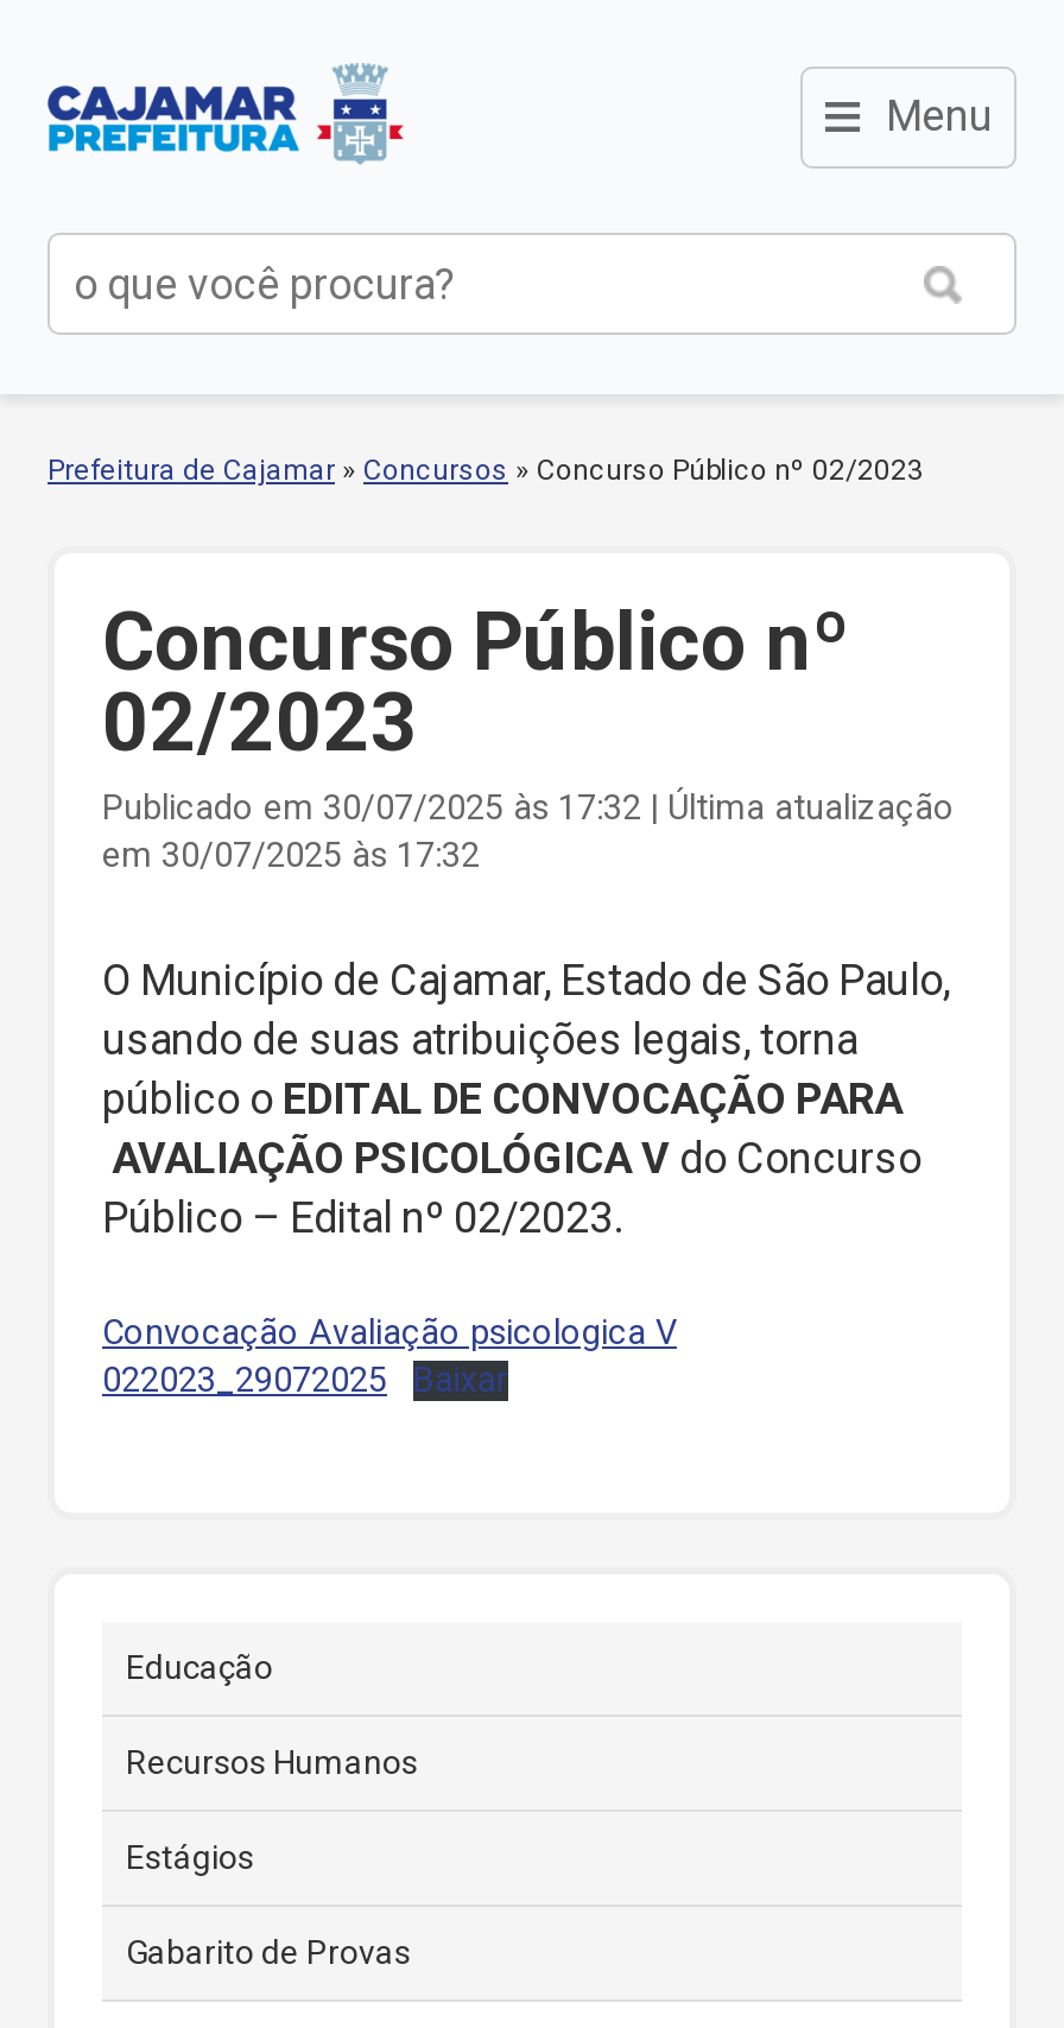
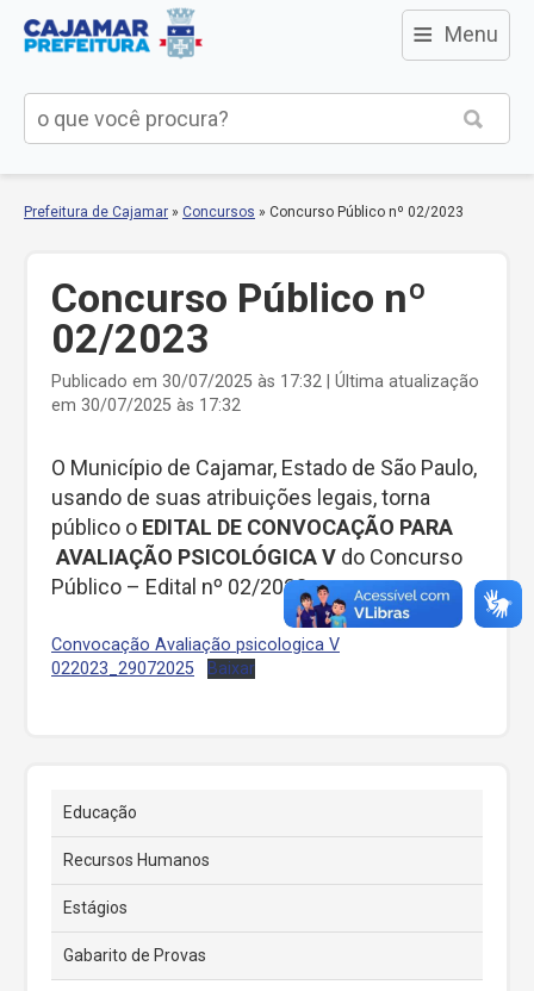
+ [image]

+ [image]
